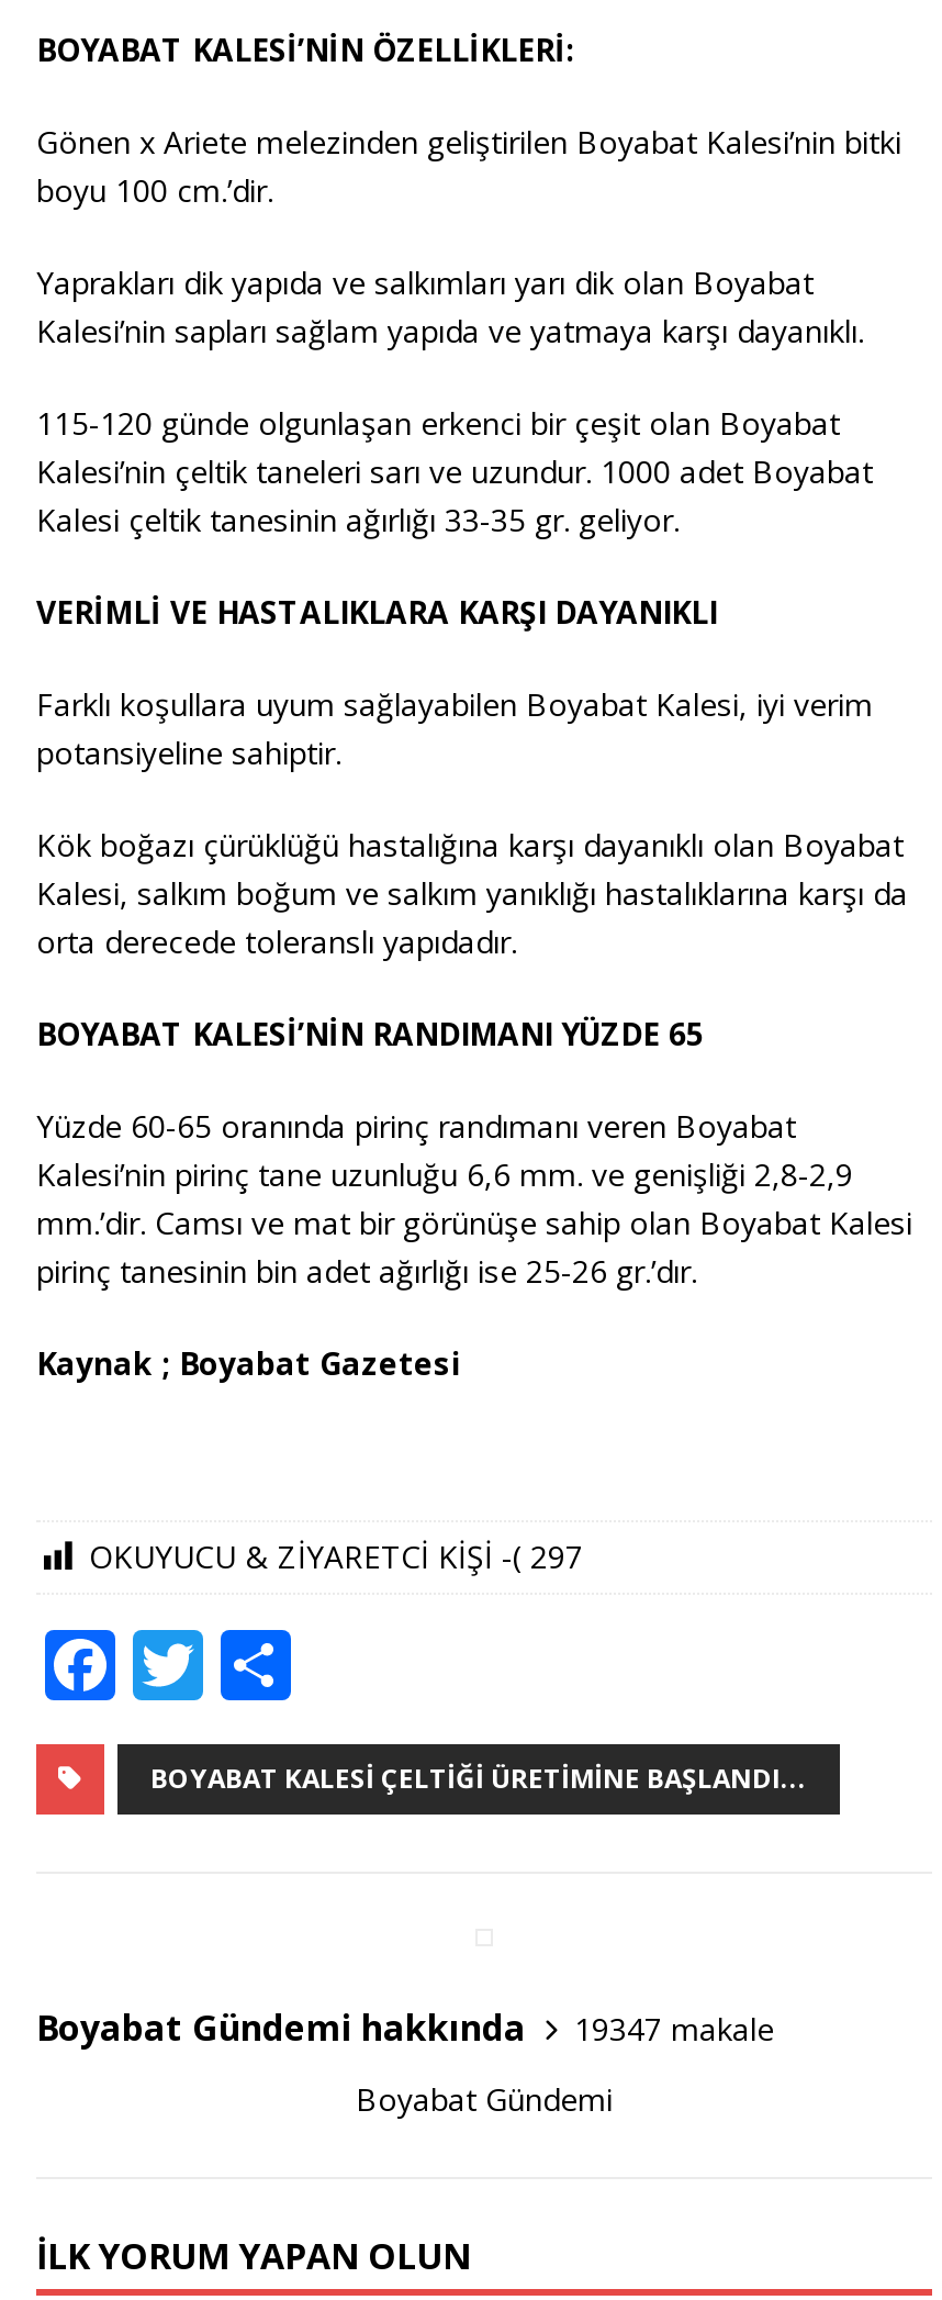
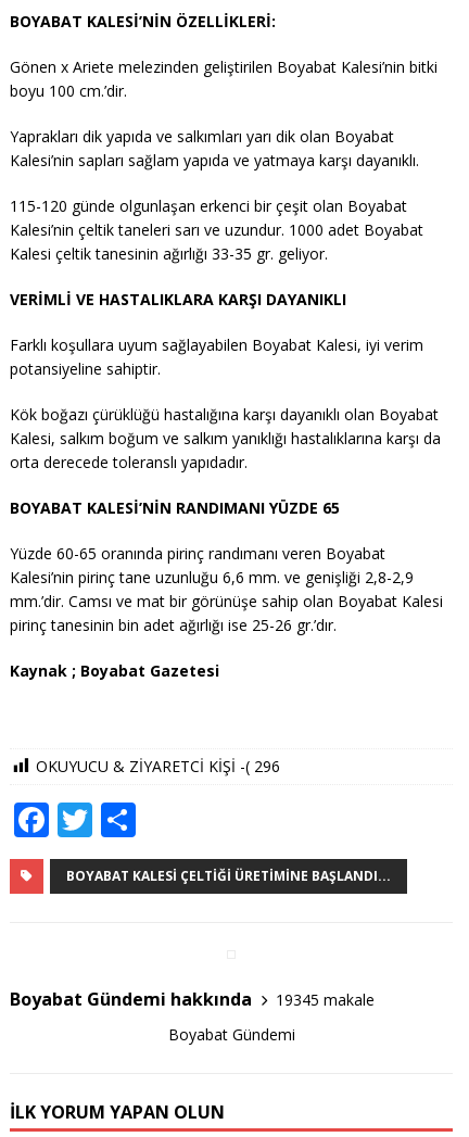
- OKUYUCU & ZİYARETCİ KİŞİ -( 297
+ OKUYUCU & ZİYARETCİ KİŞİ -( 296

- 19347 makale
+ 19345 makale
